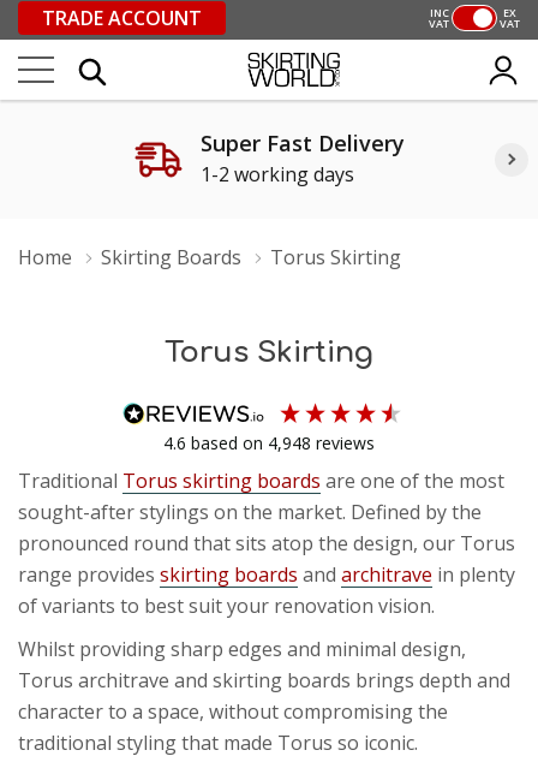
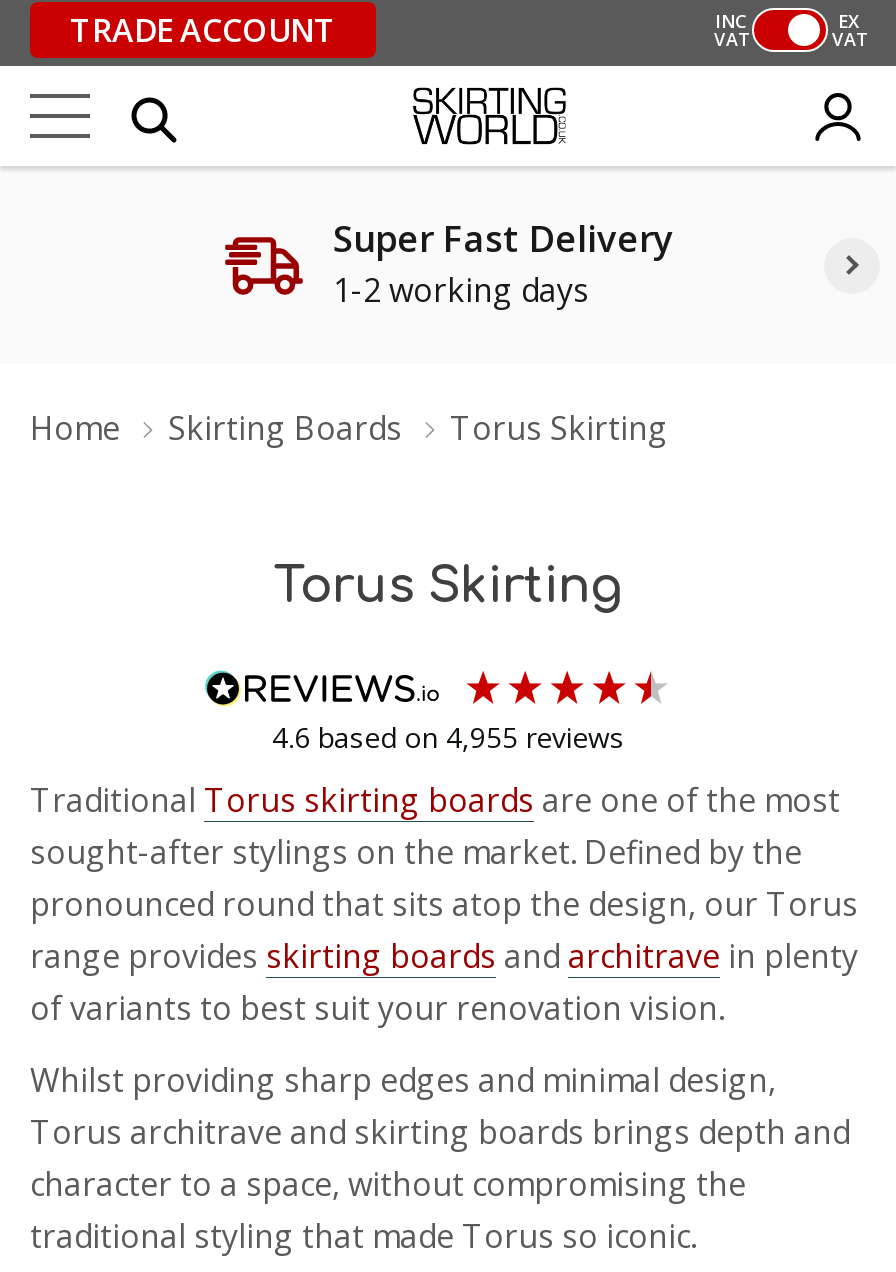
- 4.6 based on 4,948 reviews
+ 4.6 based on 4,955 reviews
